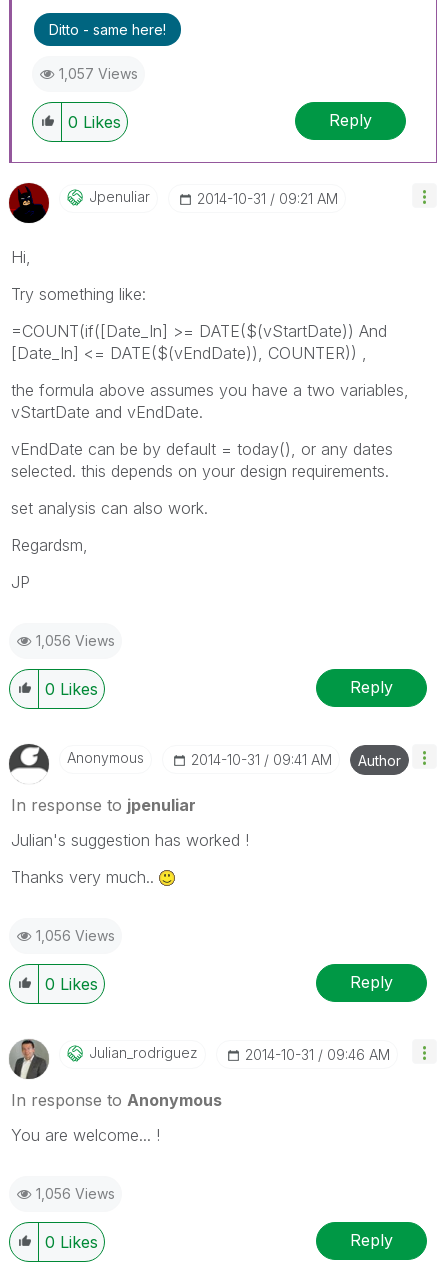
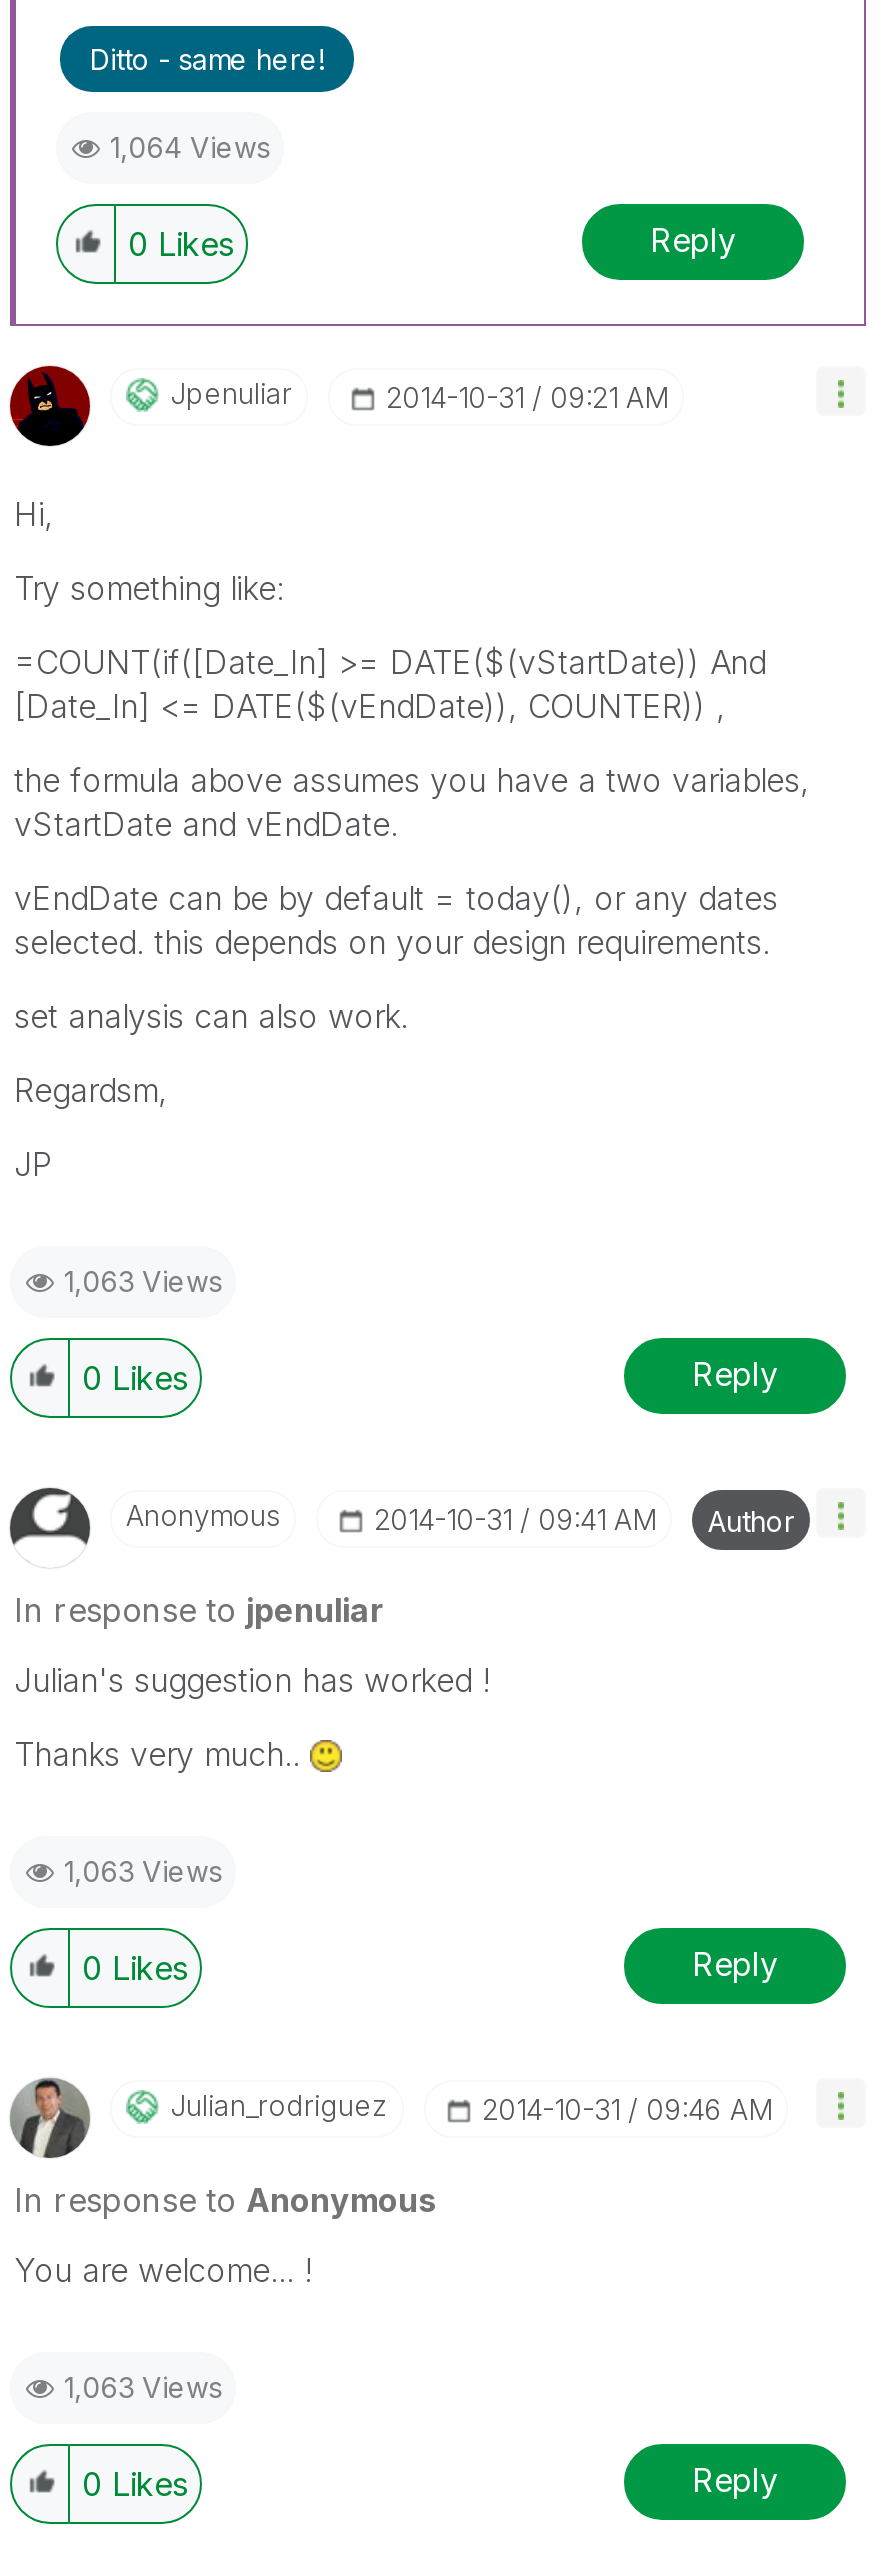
- 1,057 Views
+ 1,064 Views

- 1,056 Views
+ 1,063 Views

- 1,056 Views
+ 1,063 Views

- 1,056 Views
+ 1,063 Views
